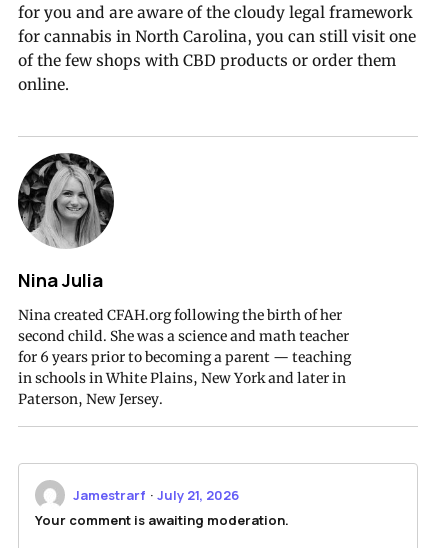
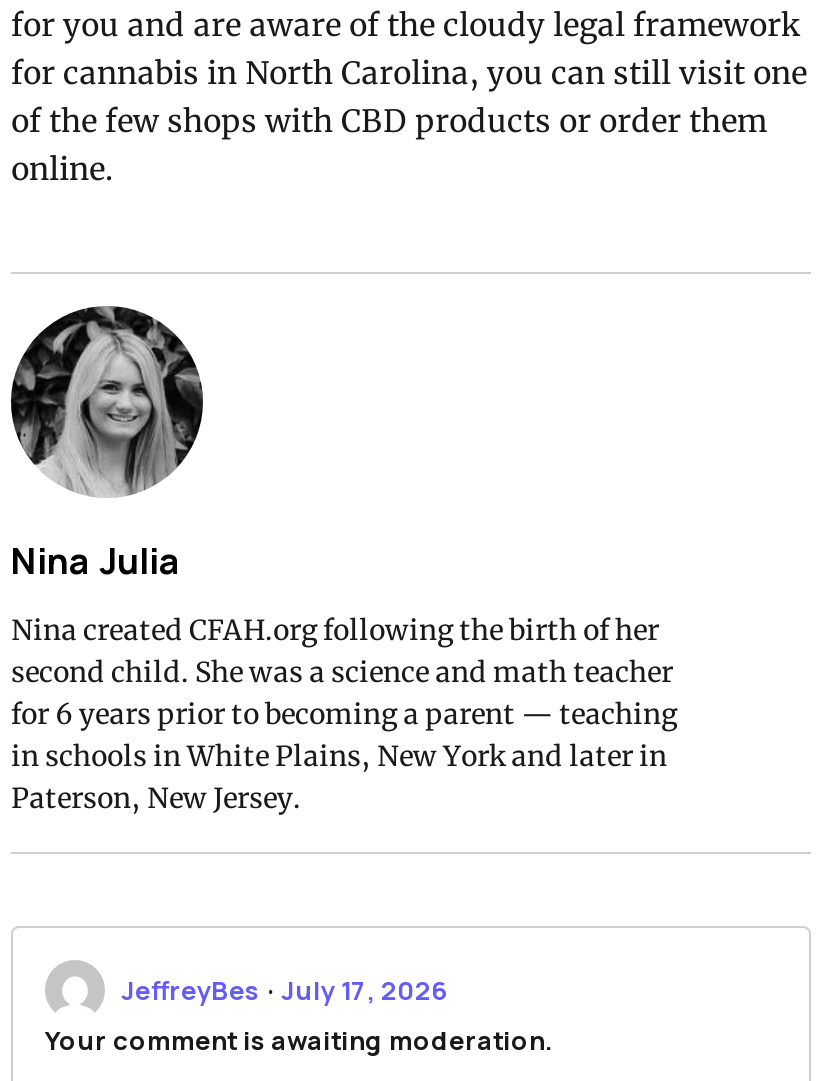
- Jamestrarf · July 21, 2026
+ JeffreyBes · July 17, 2026
